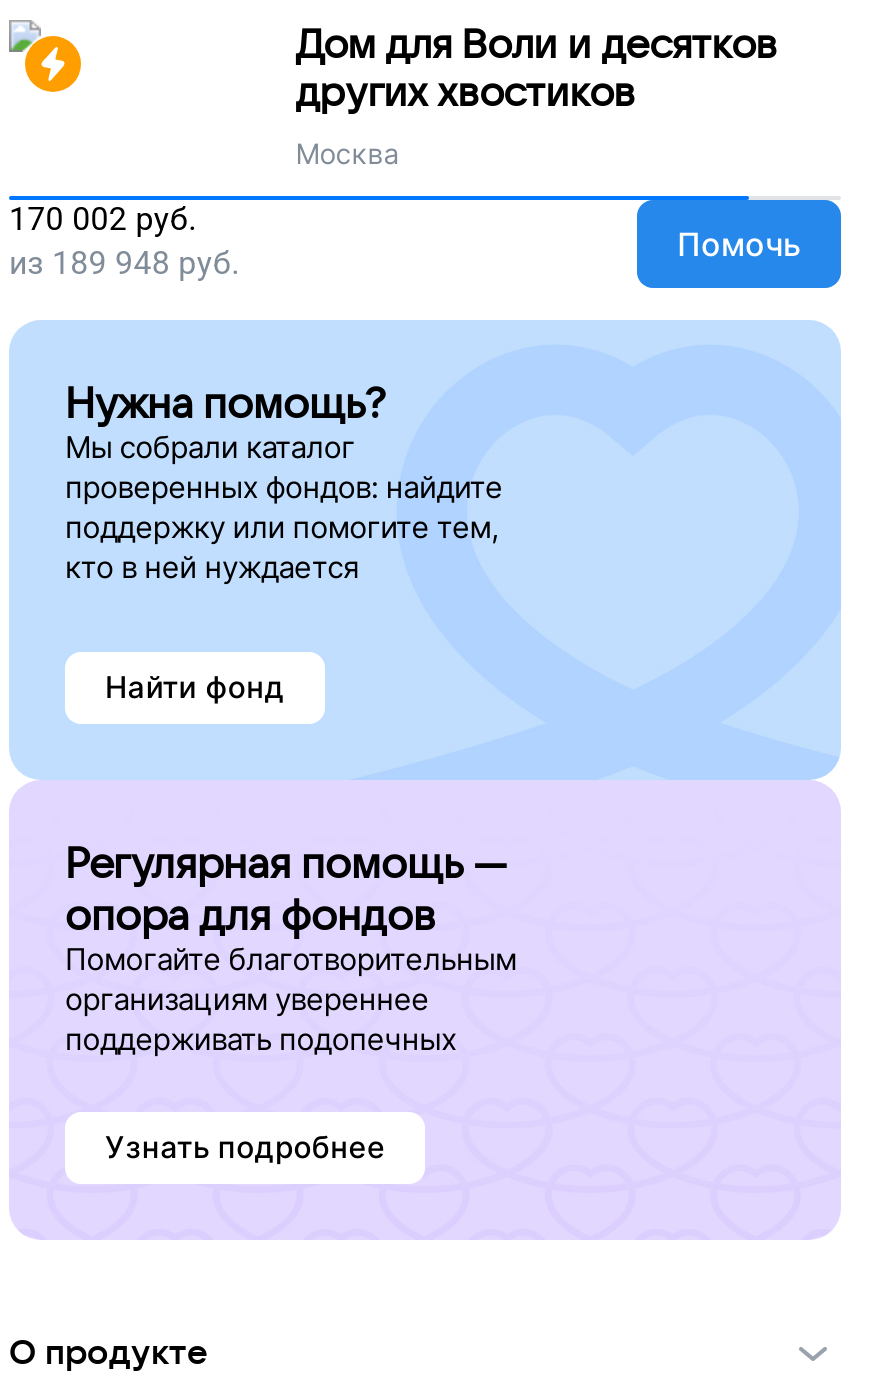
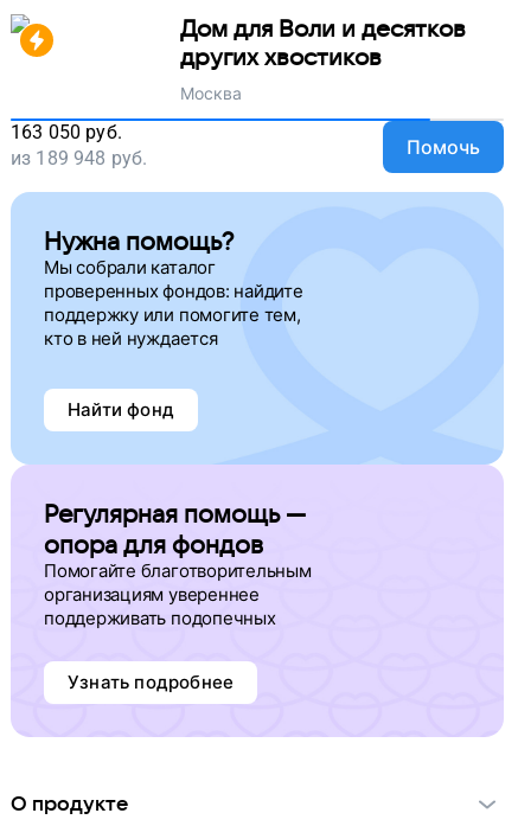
- 170 002 руб.
+ 163 050 руб.
